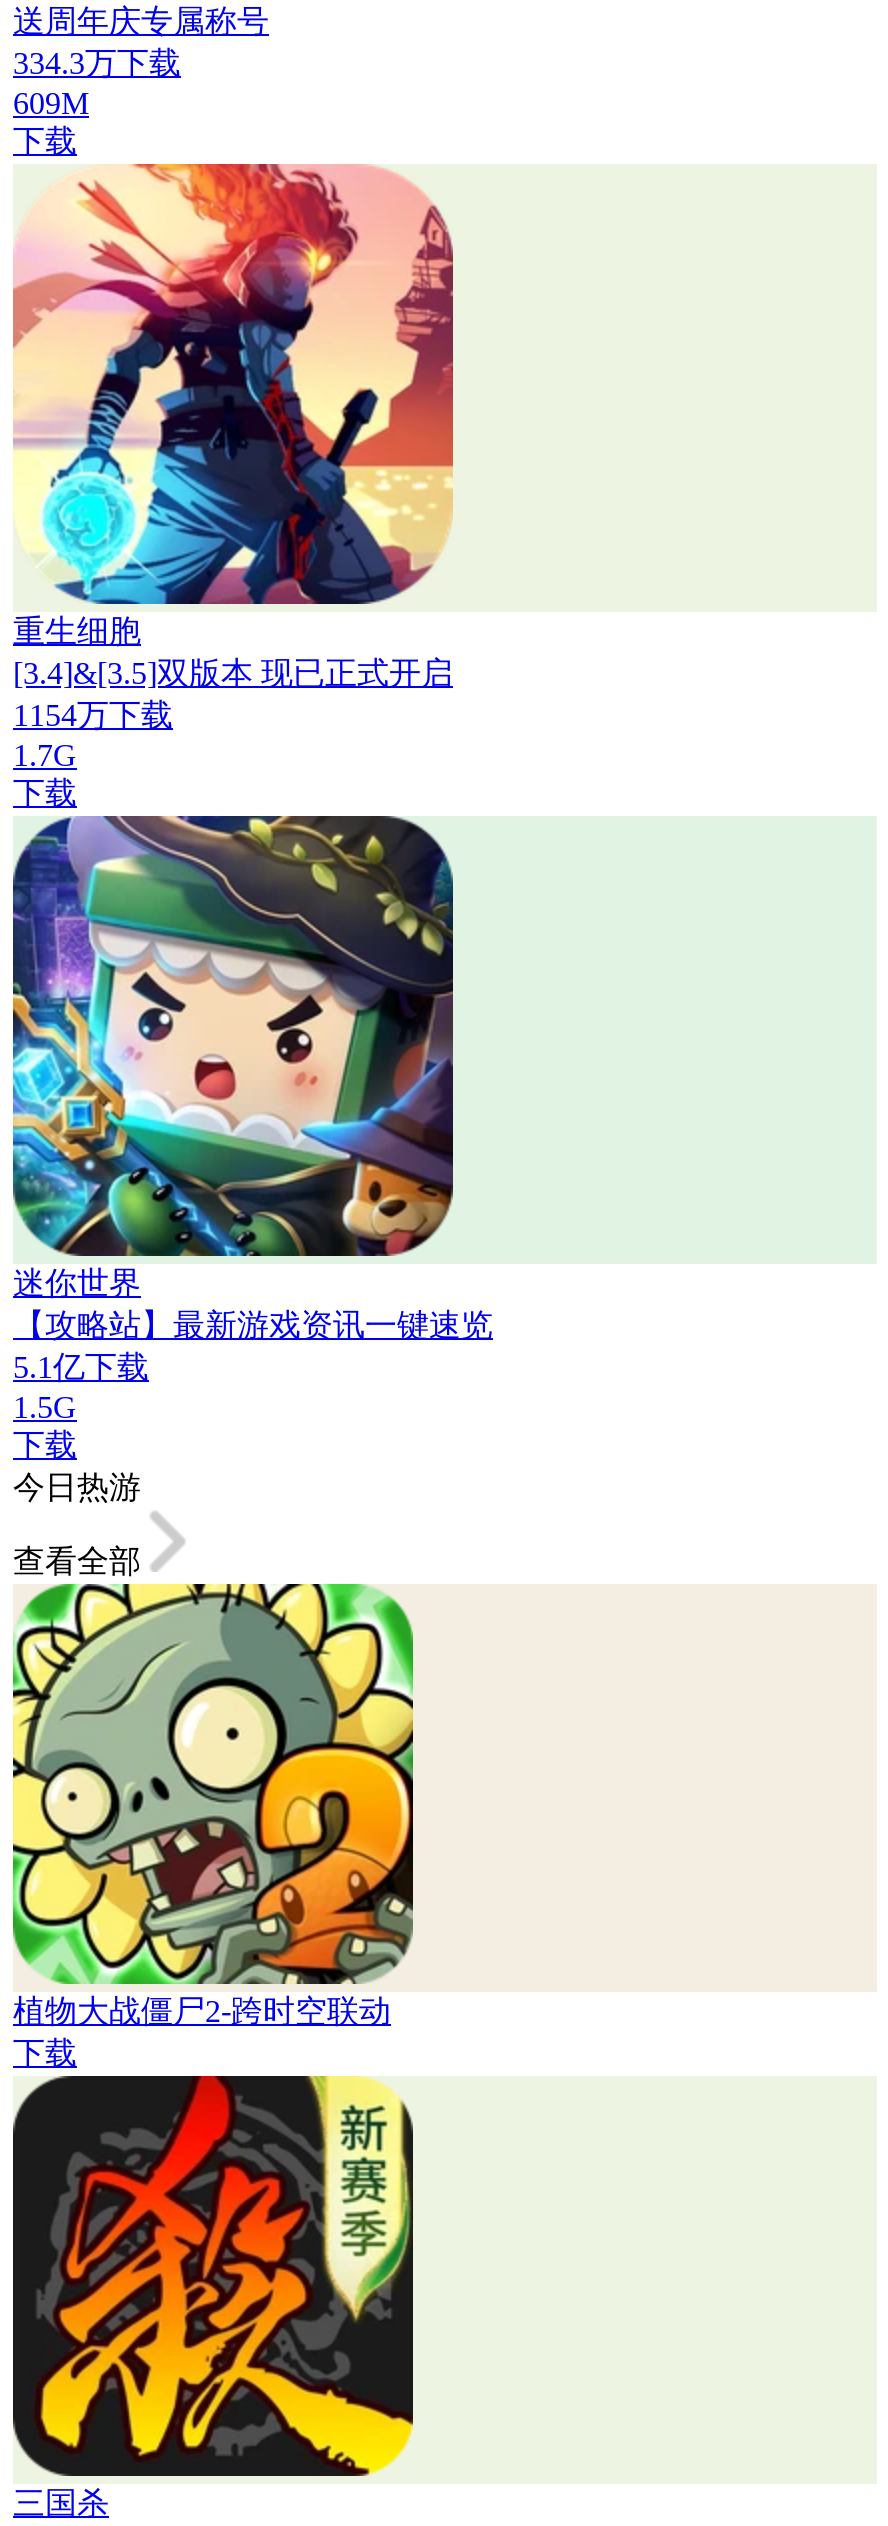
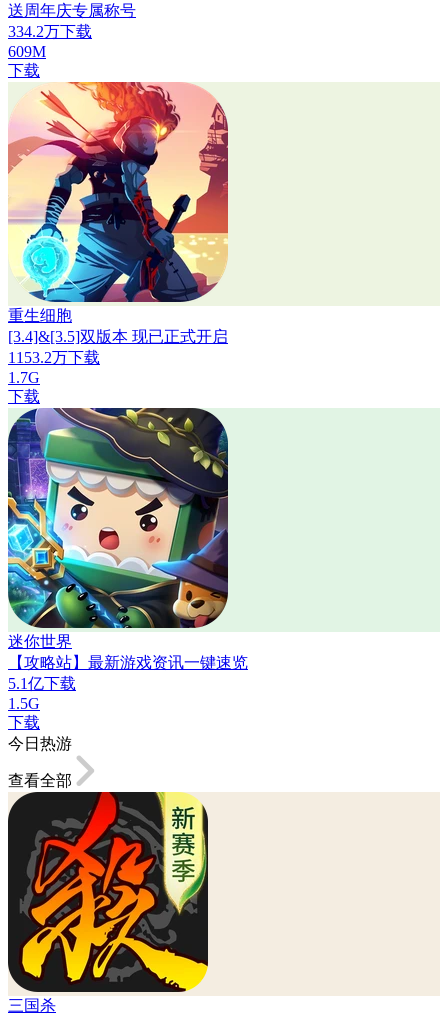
- 334.3万下载
+ 334.2万下载

- 1154万下载
+ 1153.2万下载

- [image]
- 植物大战僵尸2-跨时空联动
- 下载
